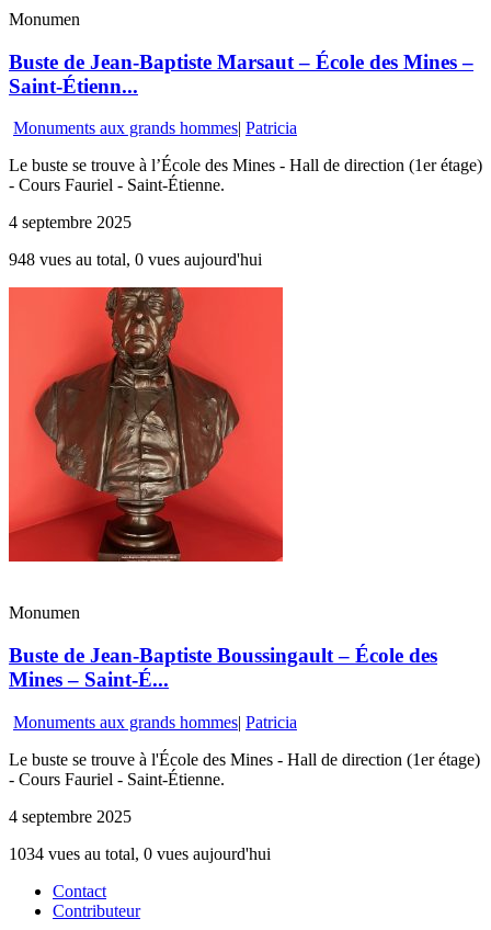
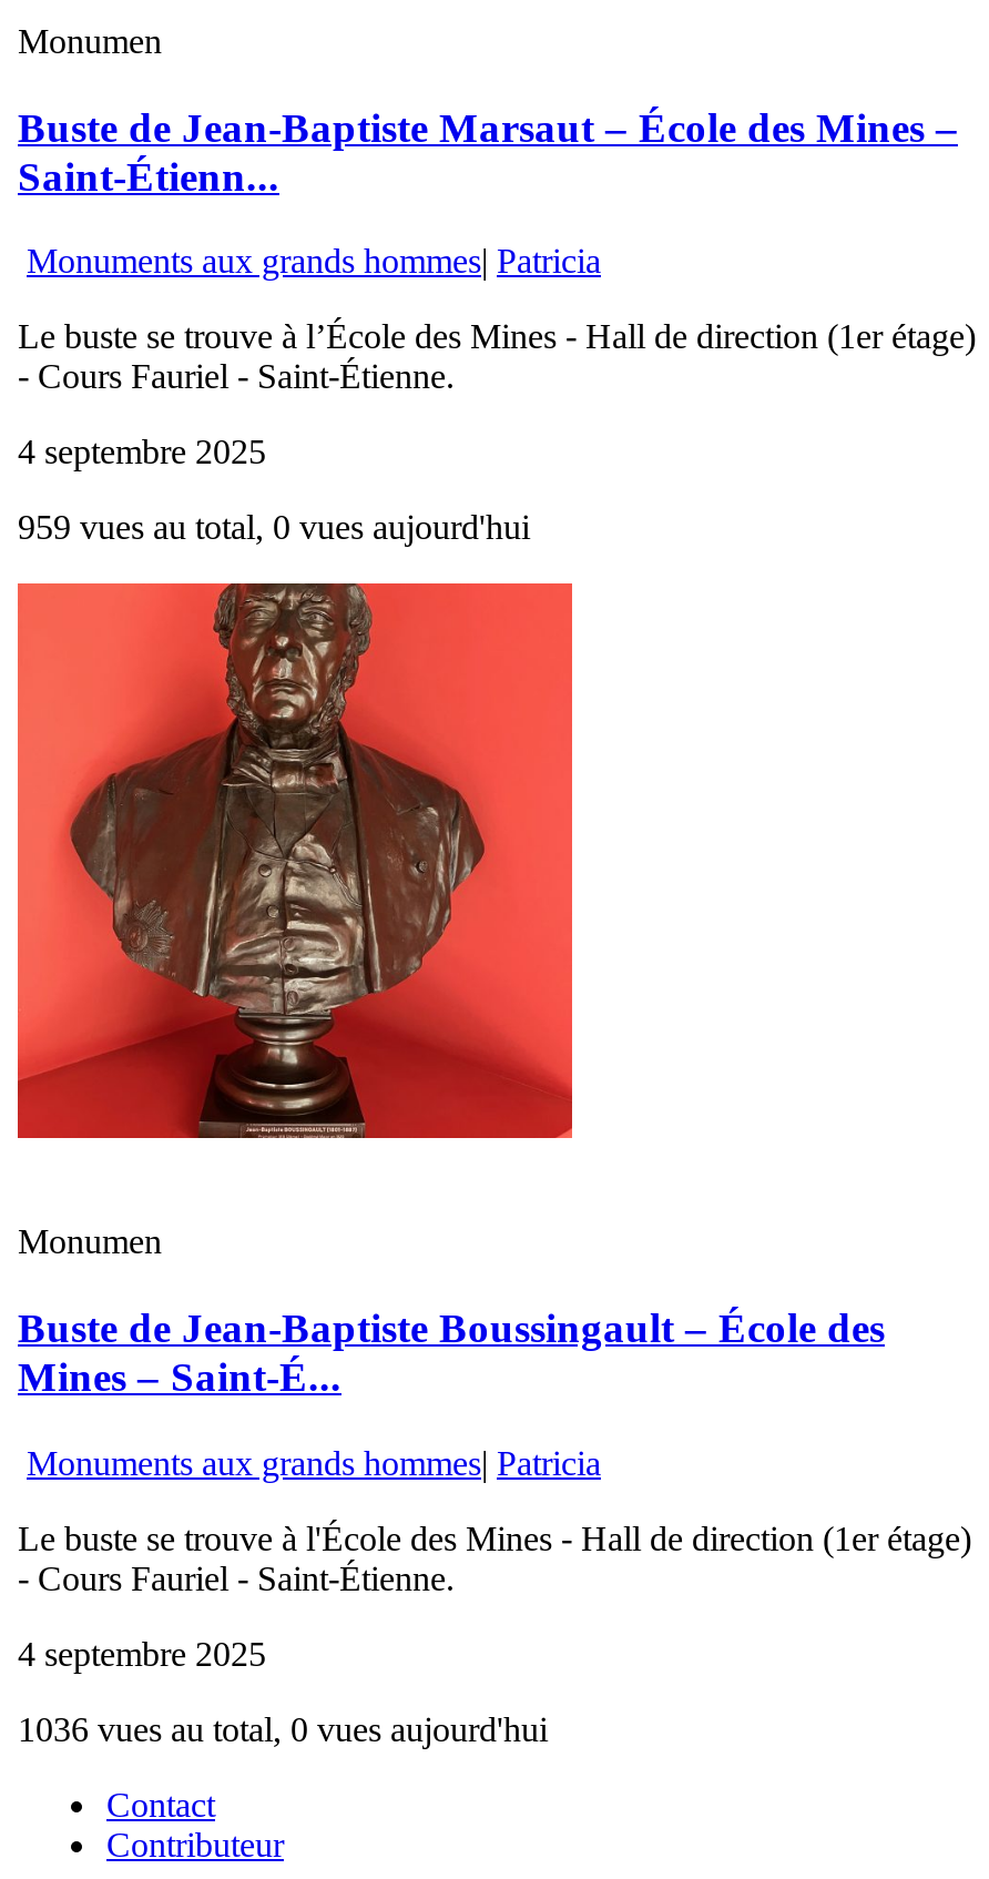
- 948 vues au total, 0 vues aujourd'hui
+ 959 vues au total, 0 vues aujourd'hui

- 1034 vues au total, 0 vues aujourd'hui
+ 1036 vues au total, 0 vues aujourd'hui
